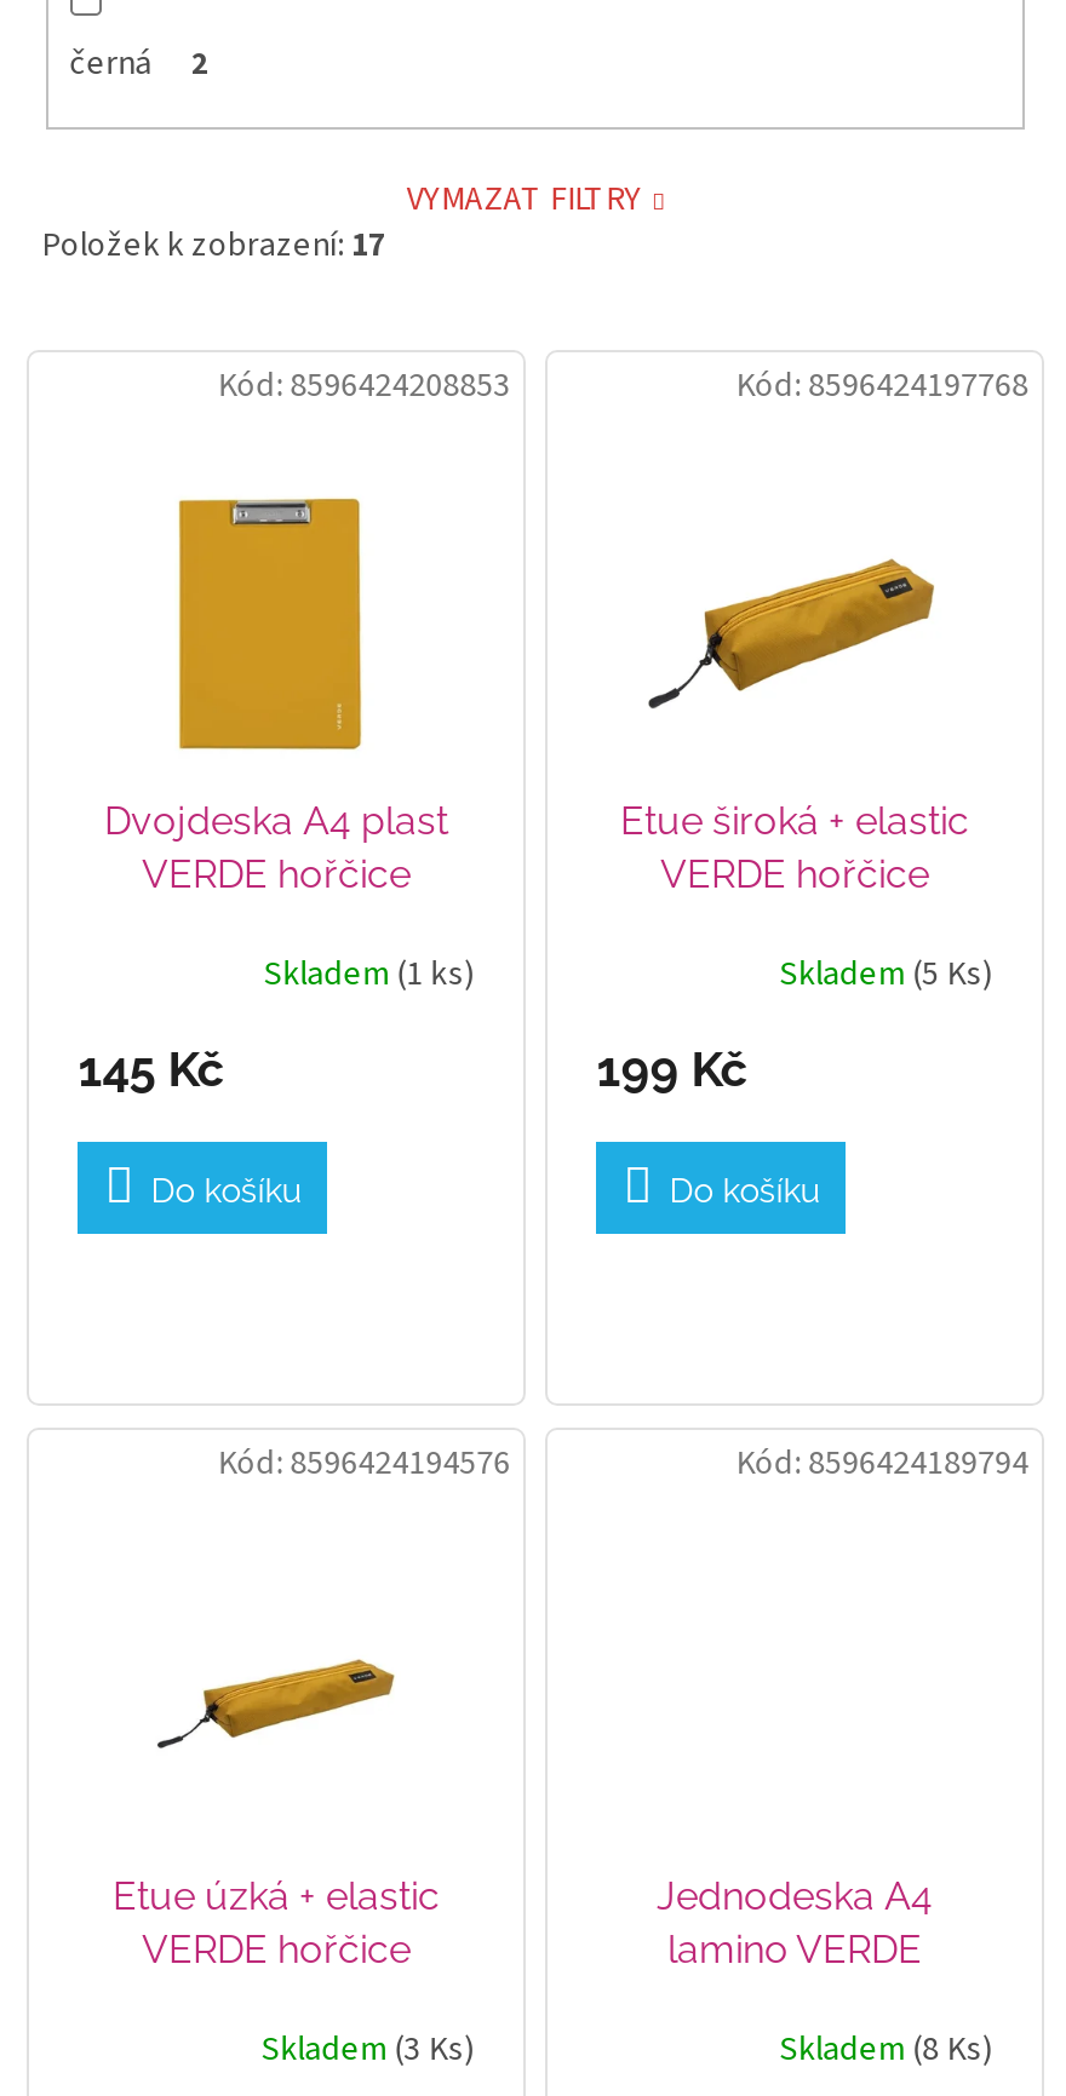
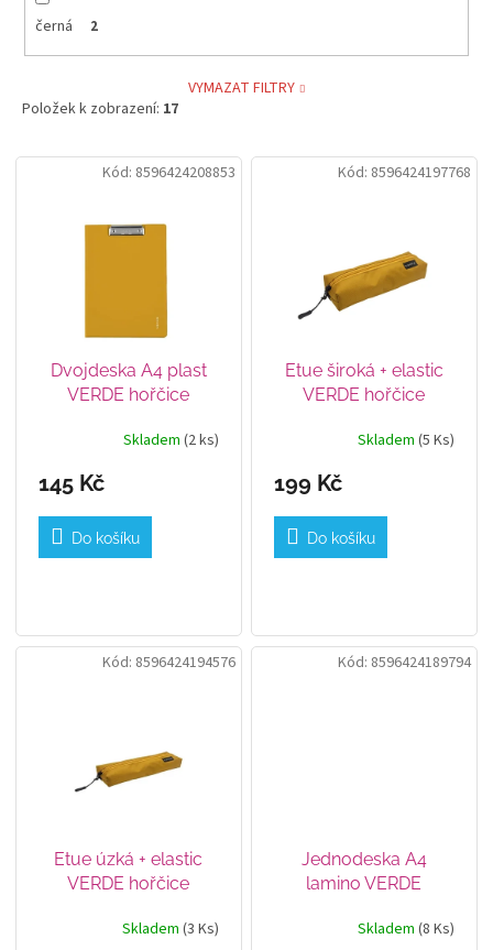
- Skladem (1 ks)
+ Skladem (2 ks)
